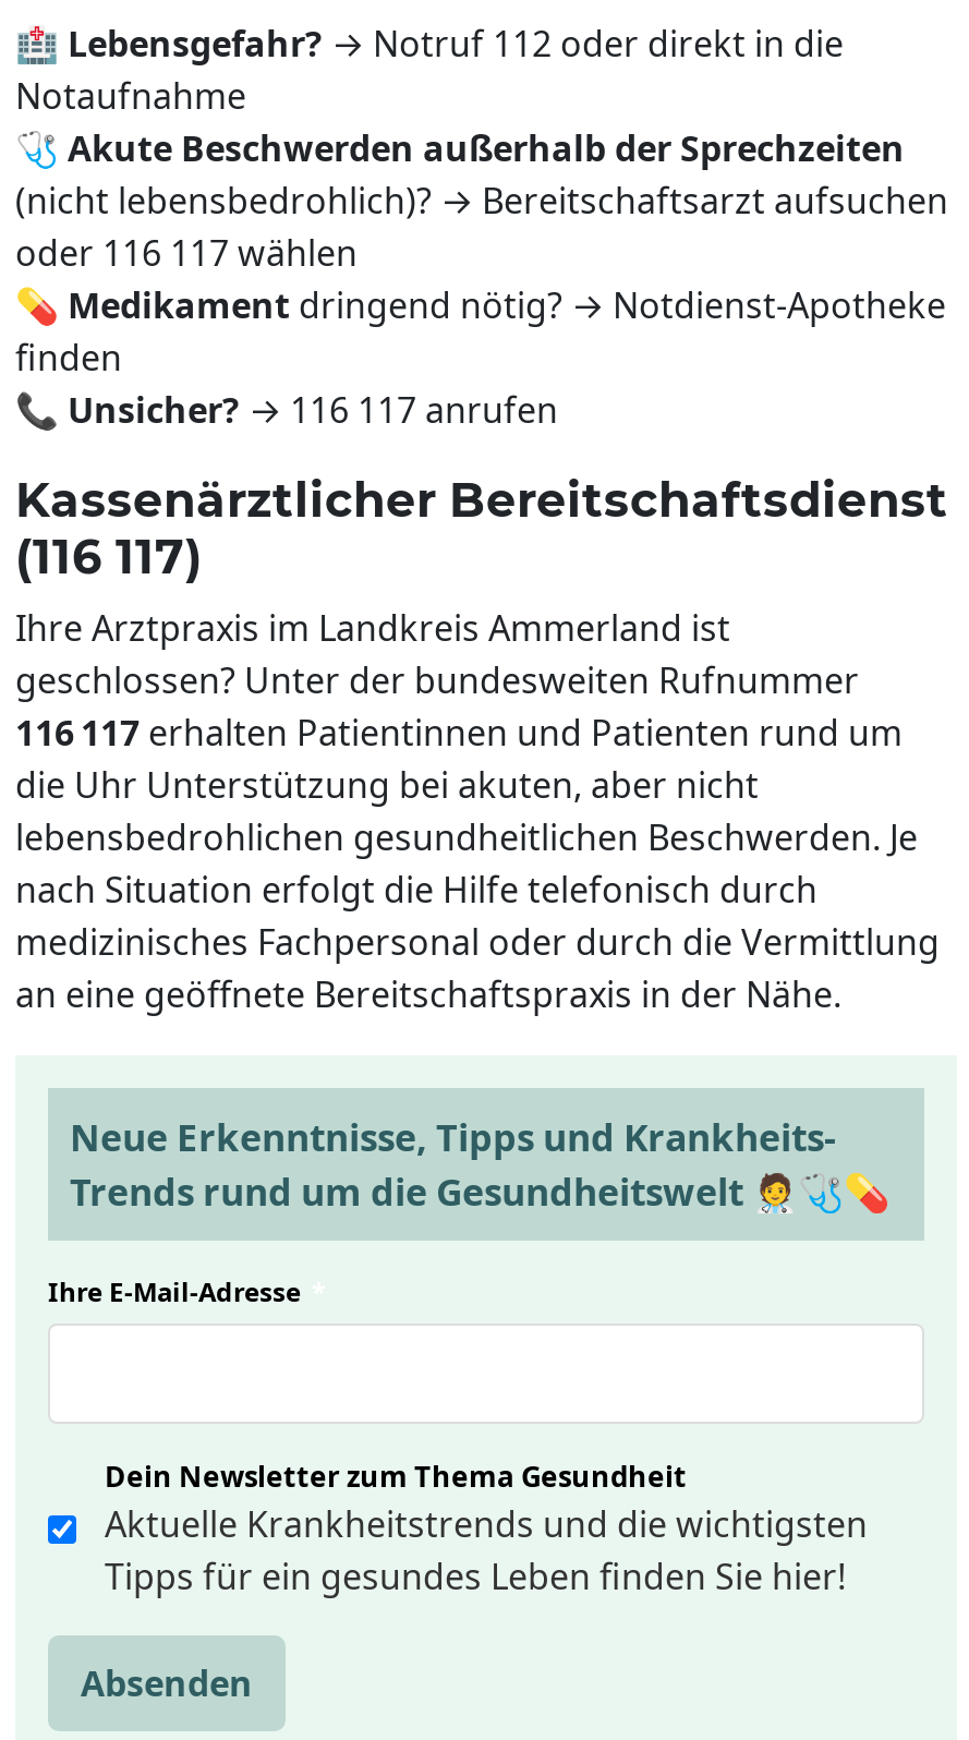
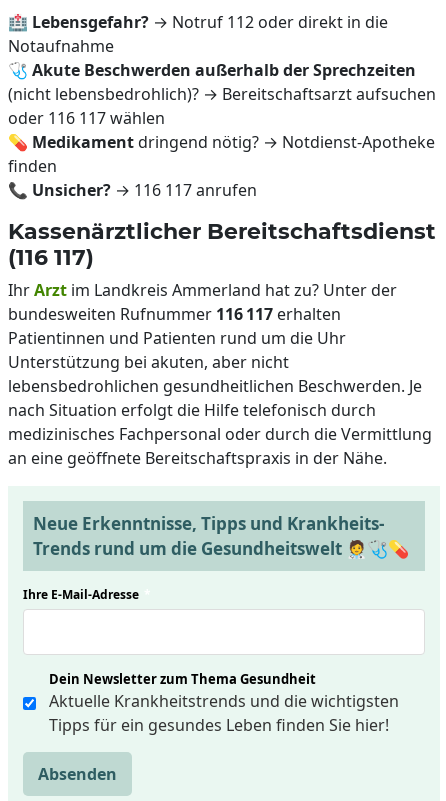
- Ihre Arztpraxis im Landkreis Ammerland ist
- geschlossen? Unter der bundesweiten Rufnummer
- 116 117 erhalten Patientinnen und Patienten rund um
- die Uhr Unterstützung bei akuten, aber nicht
+ Ihr Arzt im Landkreis Ammerland hat zu? Unter der
+ bundesweiten Rufnummer 116 117 erhalten
+ Patientinnen und Patienten rund um die Uhr
+ Unterstützung bei akuten, aber nicht
